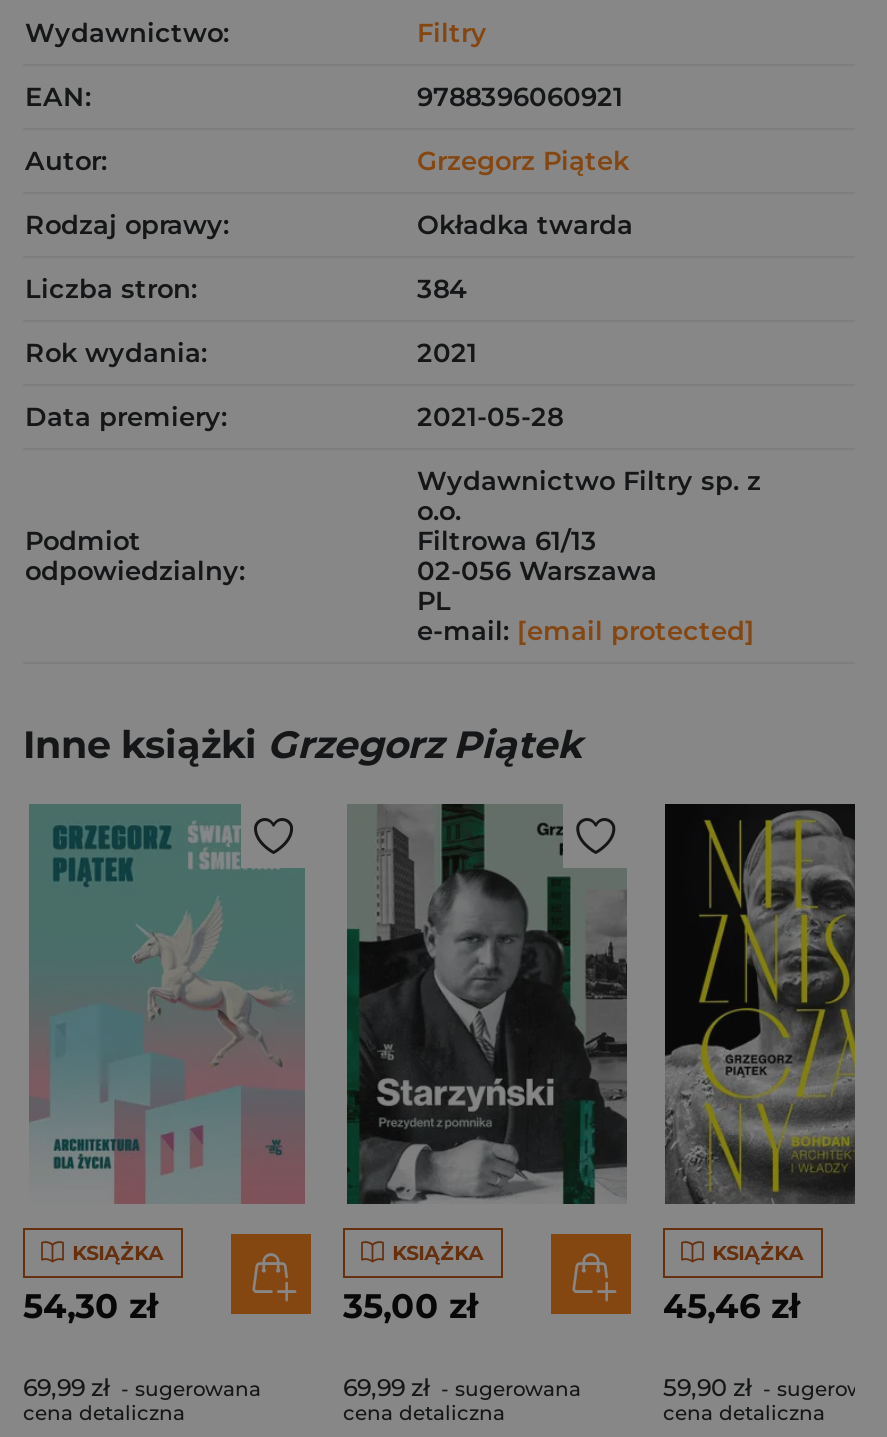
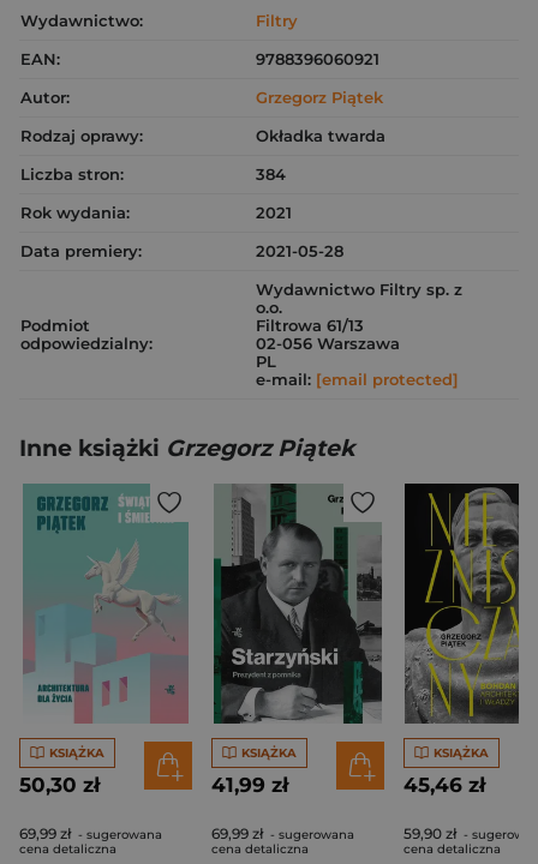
- 54,30 zł
+ 50,30 zł

- 35,00 zł
+ 41,99 zł
